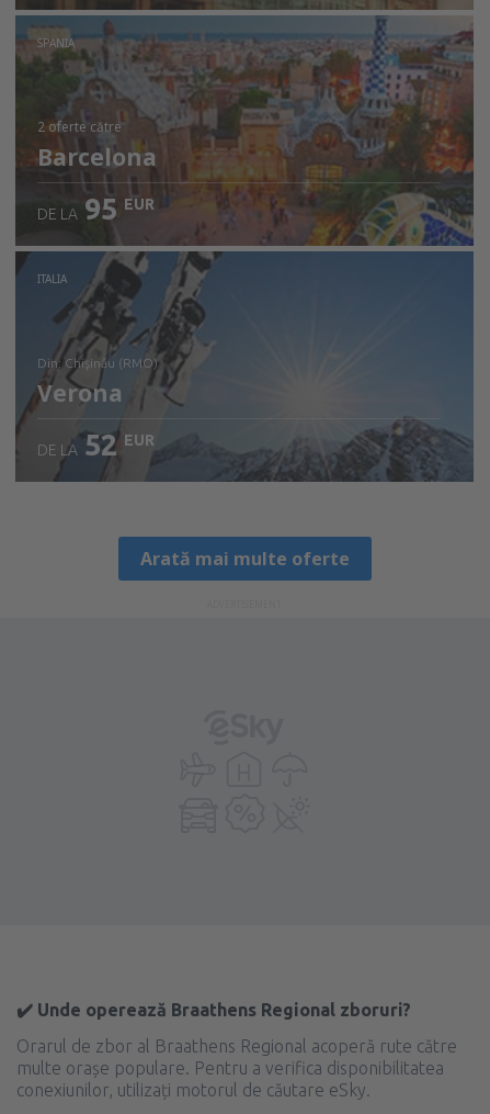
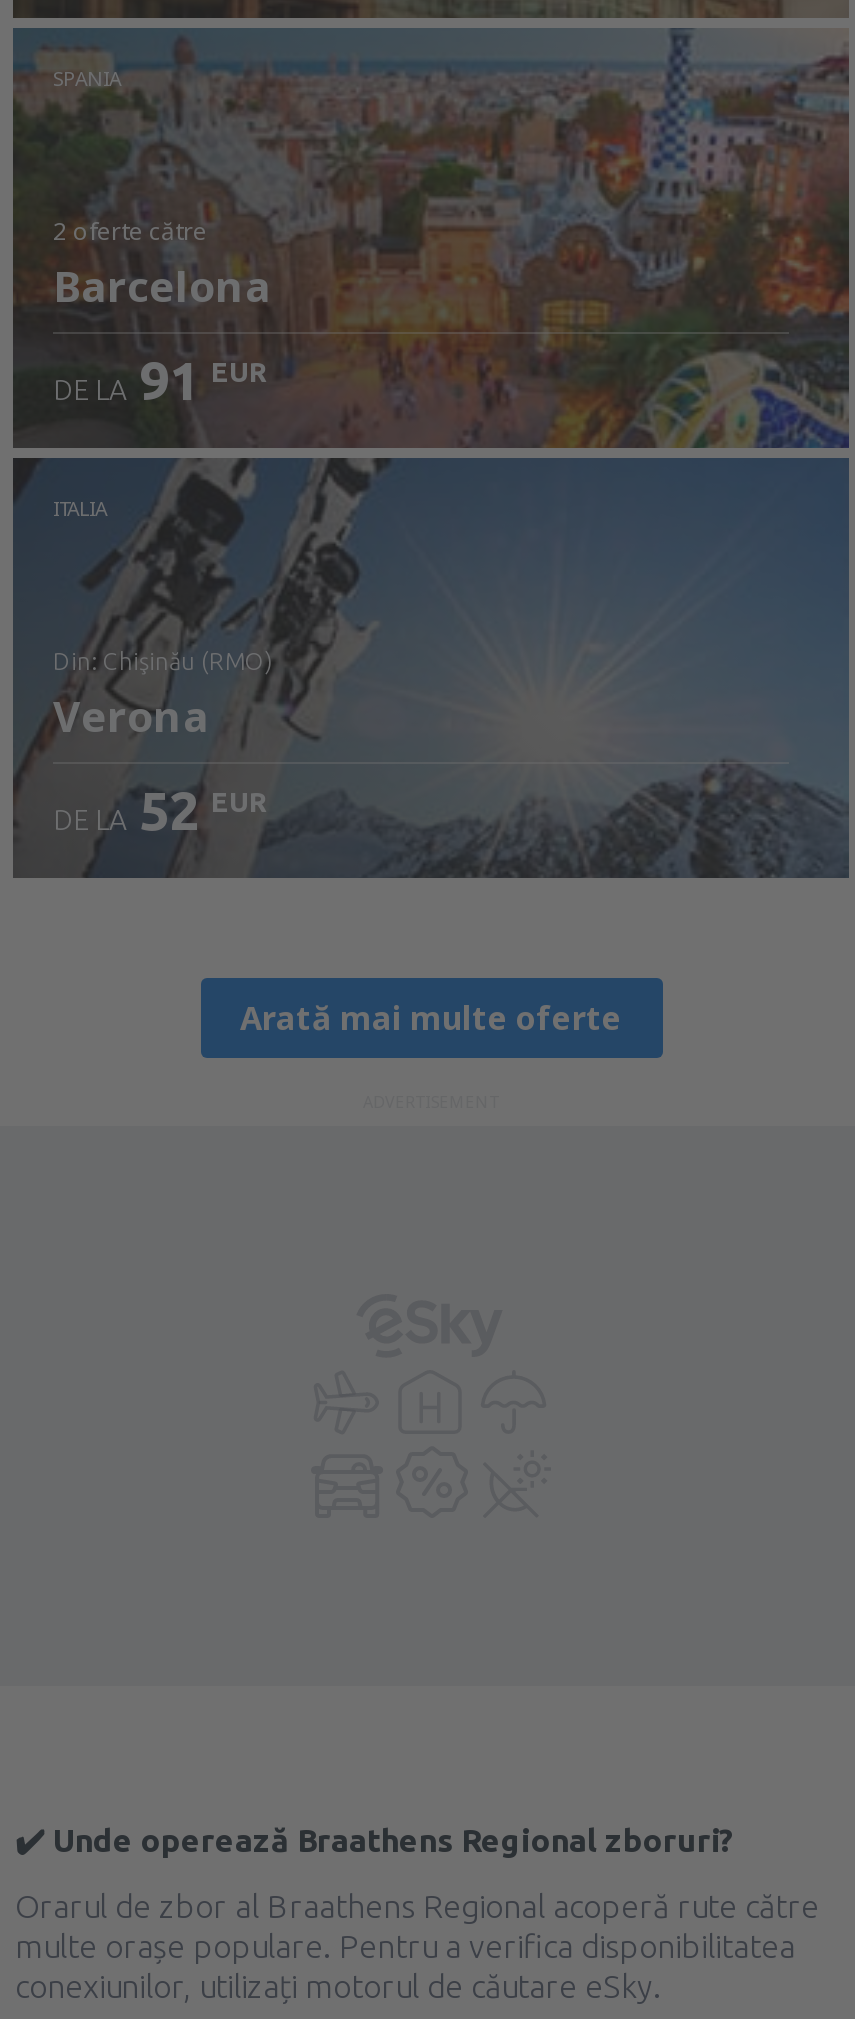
- DE LA 95 EUR
+ DE LA 91 EUR
